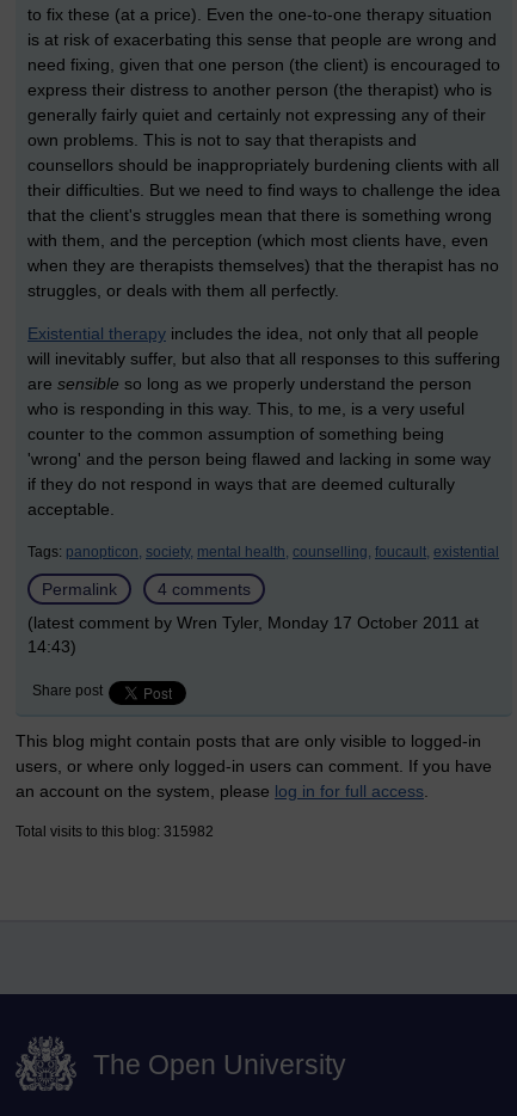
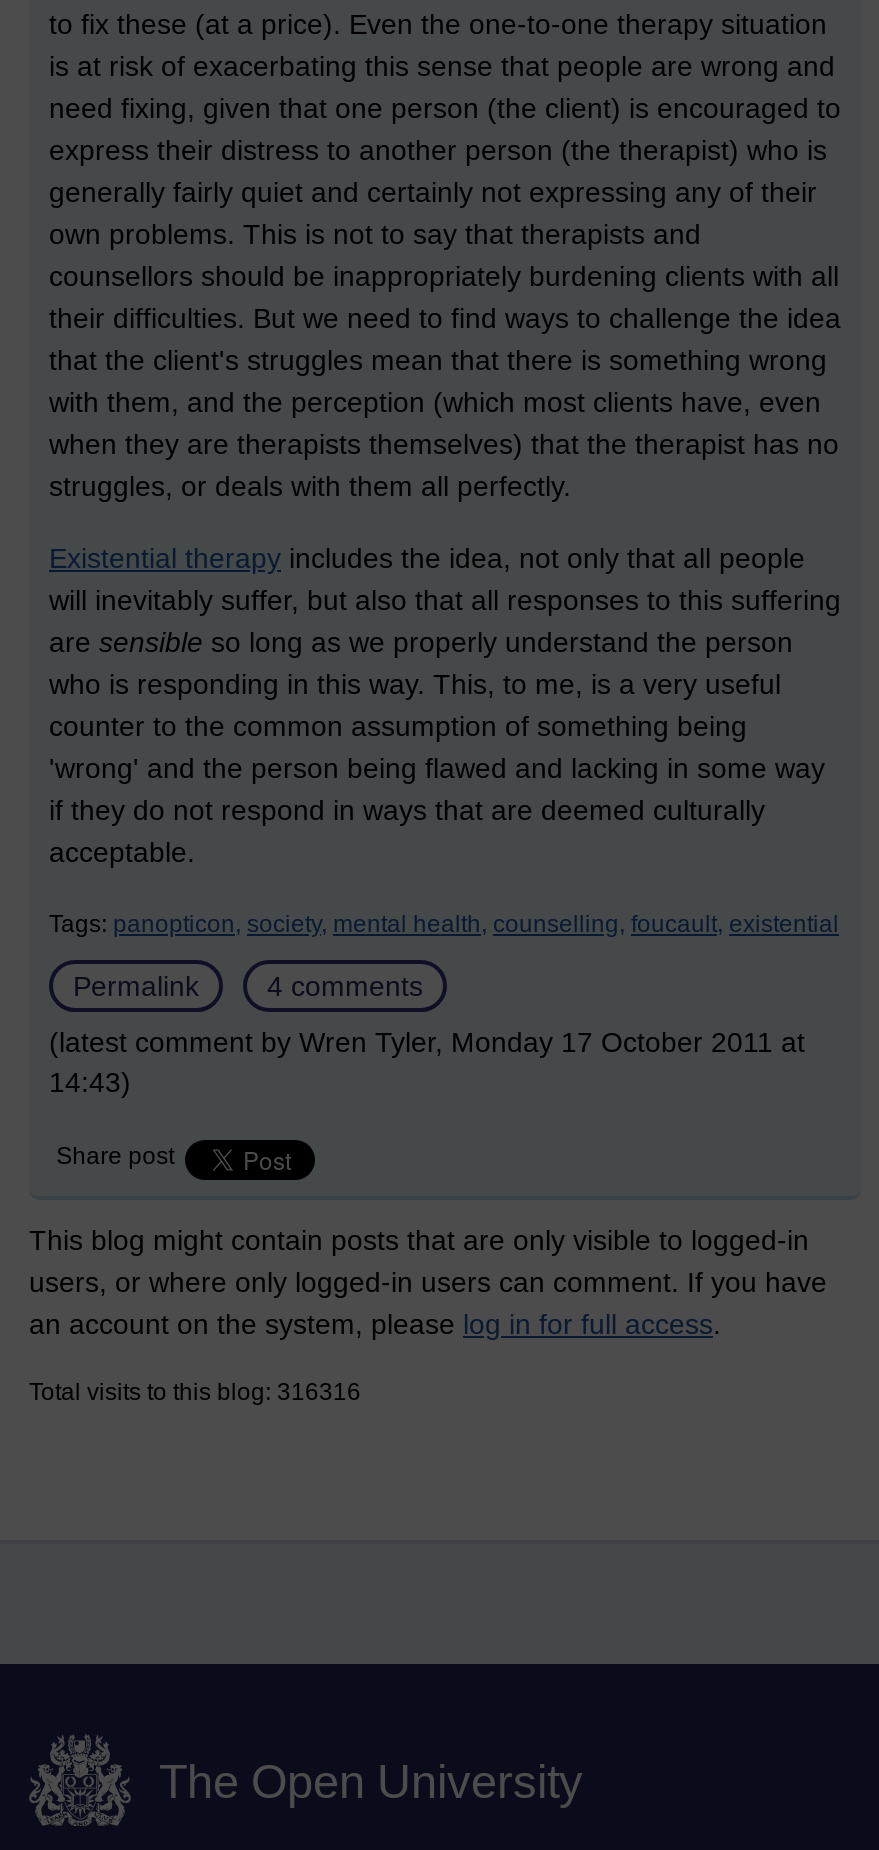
- Total visits to this blog: 315982
+ Total visits to this blog: 316316
